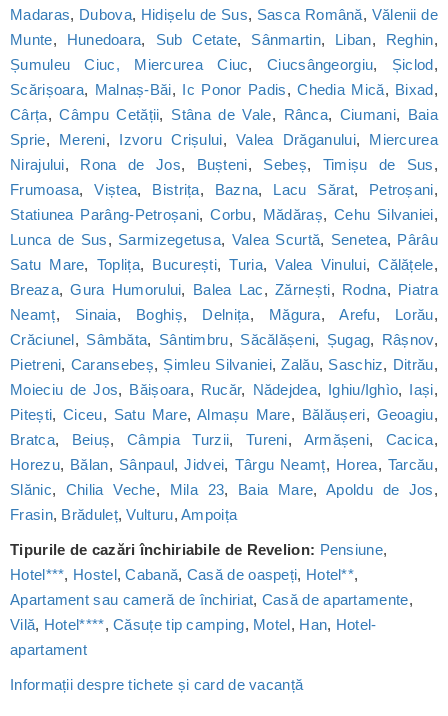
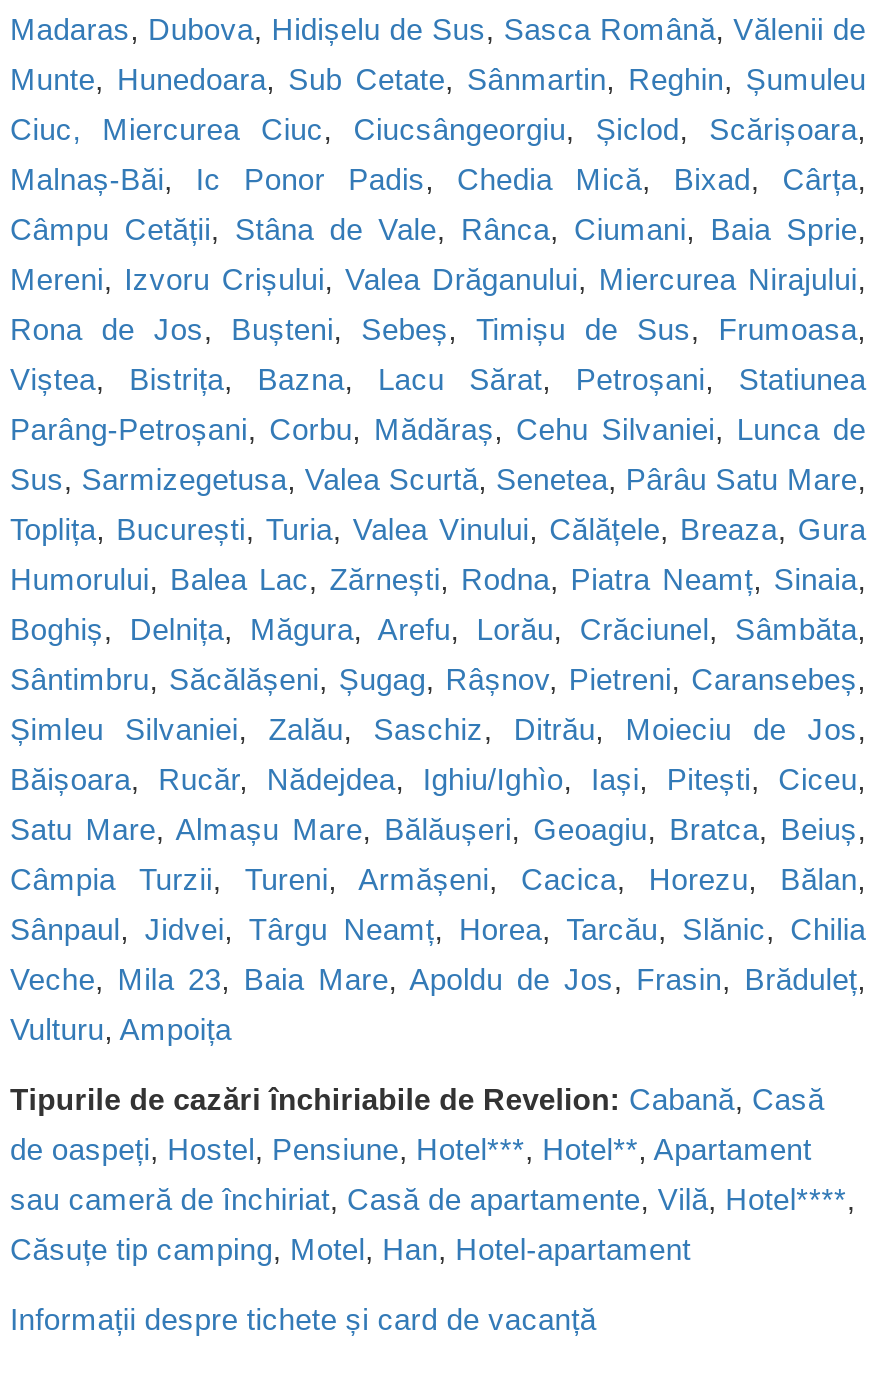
- Munte, Hunedoara, Sub Cetate, Sânmartin, Liban, Reghin,
- Șumuleu Ciuc, Miercurea Ciuc, Ciucsângeorgiu, Șiclod,
- Scărișoara, Malnaș-Băi, Ic Ponor Padis, Chedia Mică, Bixad,
- Cârța, Câmpu Cetății, Stâna de Vale, Rânca, Ciumani, Baia
- Sprie, Mereni, Izvoru Crișului, Valea Drăganului, Miercurea
- Nirajului, Rona de Jos, Bușteni, Sebeș, Timișu de Sus,
- Frumoasa, Viștea, Bistrița, Bazna, Lacu Sărat, Petroșani,
- Statiunea Parâng-Petroșani, Corbu, Mădăraș, Cehu Silvaniei,
- Lunca de Sus, Sarmizegetusa, Valea Scurtă, Senetea, Pârâu
- Satu Mare, Toplița, București, Turia, Valea Vinului, Călățele,
- Breaza, Gura Humorului, Balea Lac, Zărnești, Rodna, Piatra
- Neamț, Sinaia, Boghiș, Delnița, Măgura, Arefu, Lorău,
- Crăciunel, Sâmbăta, Sântimbru, Săcălășeni, Șugag, Râșnov,
- Pietreni, Caransebeș, Șimleu Silvaniei, Zalău, Saschiz, Ditrău,
- Moieciu de Jos, Băișoara, Rucăr, Nădejdea, Ighiu/Ighìo, Iași,
- Pitești, Ciceu, Satu Mare, Almașu Mare, Bălăușeri, Geoagiu,
- Bratca, Beiuș, Câmpia Turzii, Tureni, Armășeni, Cacica,
- Horezu, Bălan, Sânpaul, Jidvei, Târgu Neamț, Horea, Tarcău,
- Slănic, Chilia Veche, Mila 23, Baia Mare, Apoldu de Jos,
- Frasin, Brăduleț, Vulturu, Ampoița
- Tipurile de cazări închiriabile de Revelion: Pensiune,
- Hotel***, Hostel, Cabană, Casă de oaspeți, Hotel**,
- Apartament sau cameră de închiriat, Casă de apartamente,
- Vilă, Hotel****, Căsuțe tip camping, Motel, Han, Hotel-
- apartament
+ Munte, Hunedoara, Sub Cetate, Sânmartin, Reghin, Șumuleu
+ Ciuc, Miercurea Ciuc, Ciucsângeorgiu, Șiclod, Scărișoara,
+ Malnaș-Băi, Ic Ponor Padis, Chedia Mică, Bixad, Cârța,
+ Câmpu Cetății, Stâna de Vale, Rânca, Ciumani, Baia Sprie,
+ Mereni, Izvoru Crișului, Valea Drăganului, Miercurea Nirajului,
+ Rona de Jos, Bușteni, Sebeș, Timișu de Sus, Frumoasa,
+ Viștea, Bistrița, Bazna, Lacu Sărat, Petroșani, Statiunea
+ Parâng-Petroșani, Corbu, Mădăraș, Cehu Silvaniei, Lunca de
+ Sus, Sarmizegetusa, Valea Scurtă, Senetea, Pârâu Satu Mare,
+ Toplița, București, Turia, Valea Vinului, Călățele, Breaza, Gura
+ Humorului, Balea Lac, Zărnești, Rodna, Piatra Neamț, Sinaia,
+ Boghiș, Delnița, Măgura, Arefu, Lorău, Crăciunel, Sâmbăta,
+ Sântimbru, Săcălășeni, Șugag, Râșnov, Pietreni, Caransebeș,
+ Șimleu Silvaniei, Zalău, Saschiz, Ditrău, Moieciu de Jos,
+ Băișoara, Rucăr, Nădejdea, Ighiu/Ighìo, Iași, Pitești, Ciceu,
+ Satu Mare, Almașu Mare, Bălăușeri, Geoagiu, Bratca, Beiuș,
+ Câmpia Turzii, Tureni, Armășeni, Cacica, Horezu, Bălan,
+ Sânpaul, Jidvei, Târgu Neamț, Horea, Tarcău, Slănic, Chilia
+ Veche, Mila 23, Baia Mare, Apoldu de Jos, Frasin, Brăduleț,
+ Vulturu, Ampoița
+ Tipurile de cazări închiriabile de Revelion: Cabană, Casă
+ de oaspeți, Hostel, Pensiune, Hotel***, Hotel**, Apartament
+ sau cameră de închiriat, Casă de apartamente, Vilă, Hotel****,
+ Căsuțe tip camping, Motel, Han, Hotel-apartament
